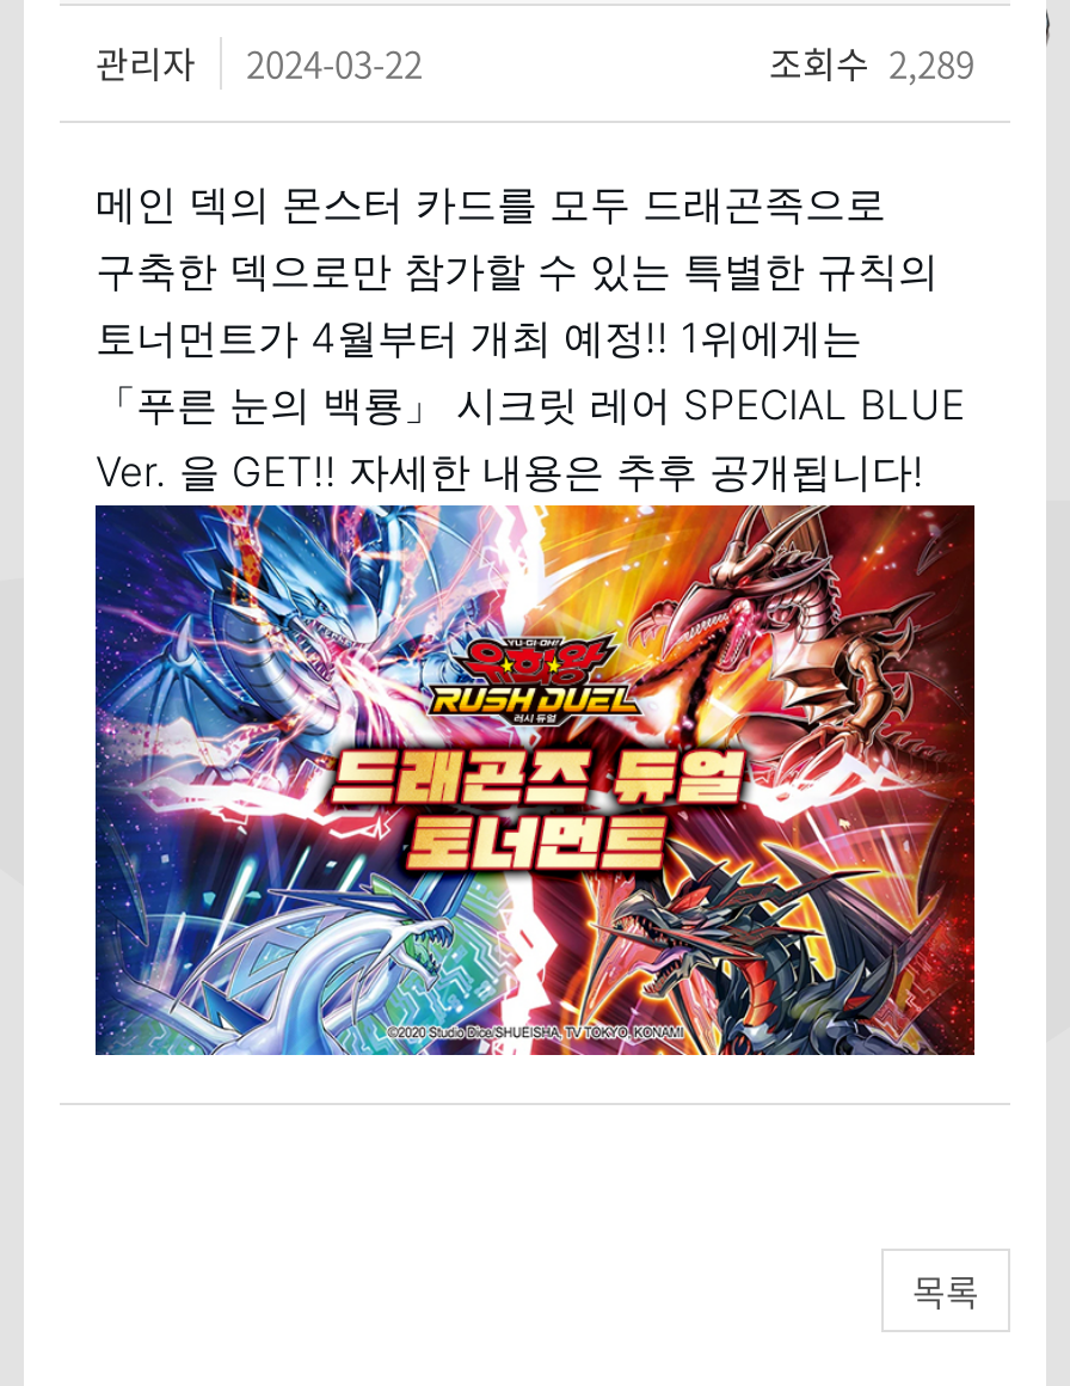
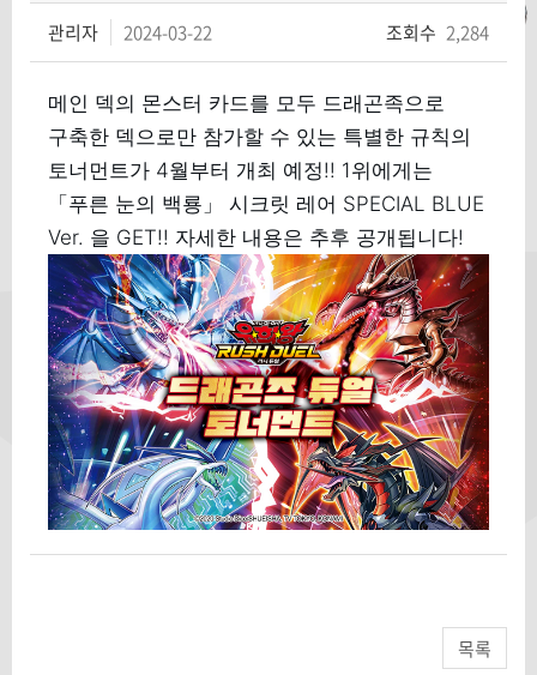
- 조회수 2,289
+ 조회수 2,284
